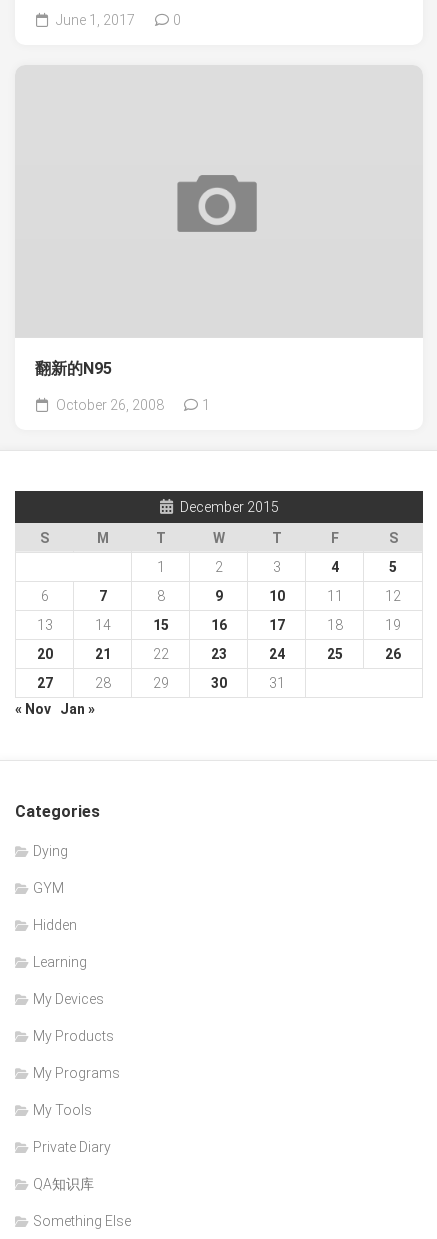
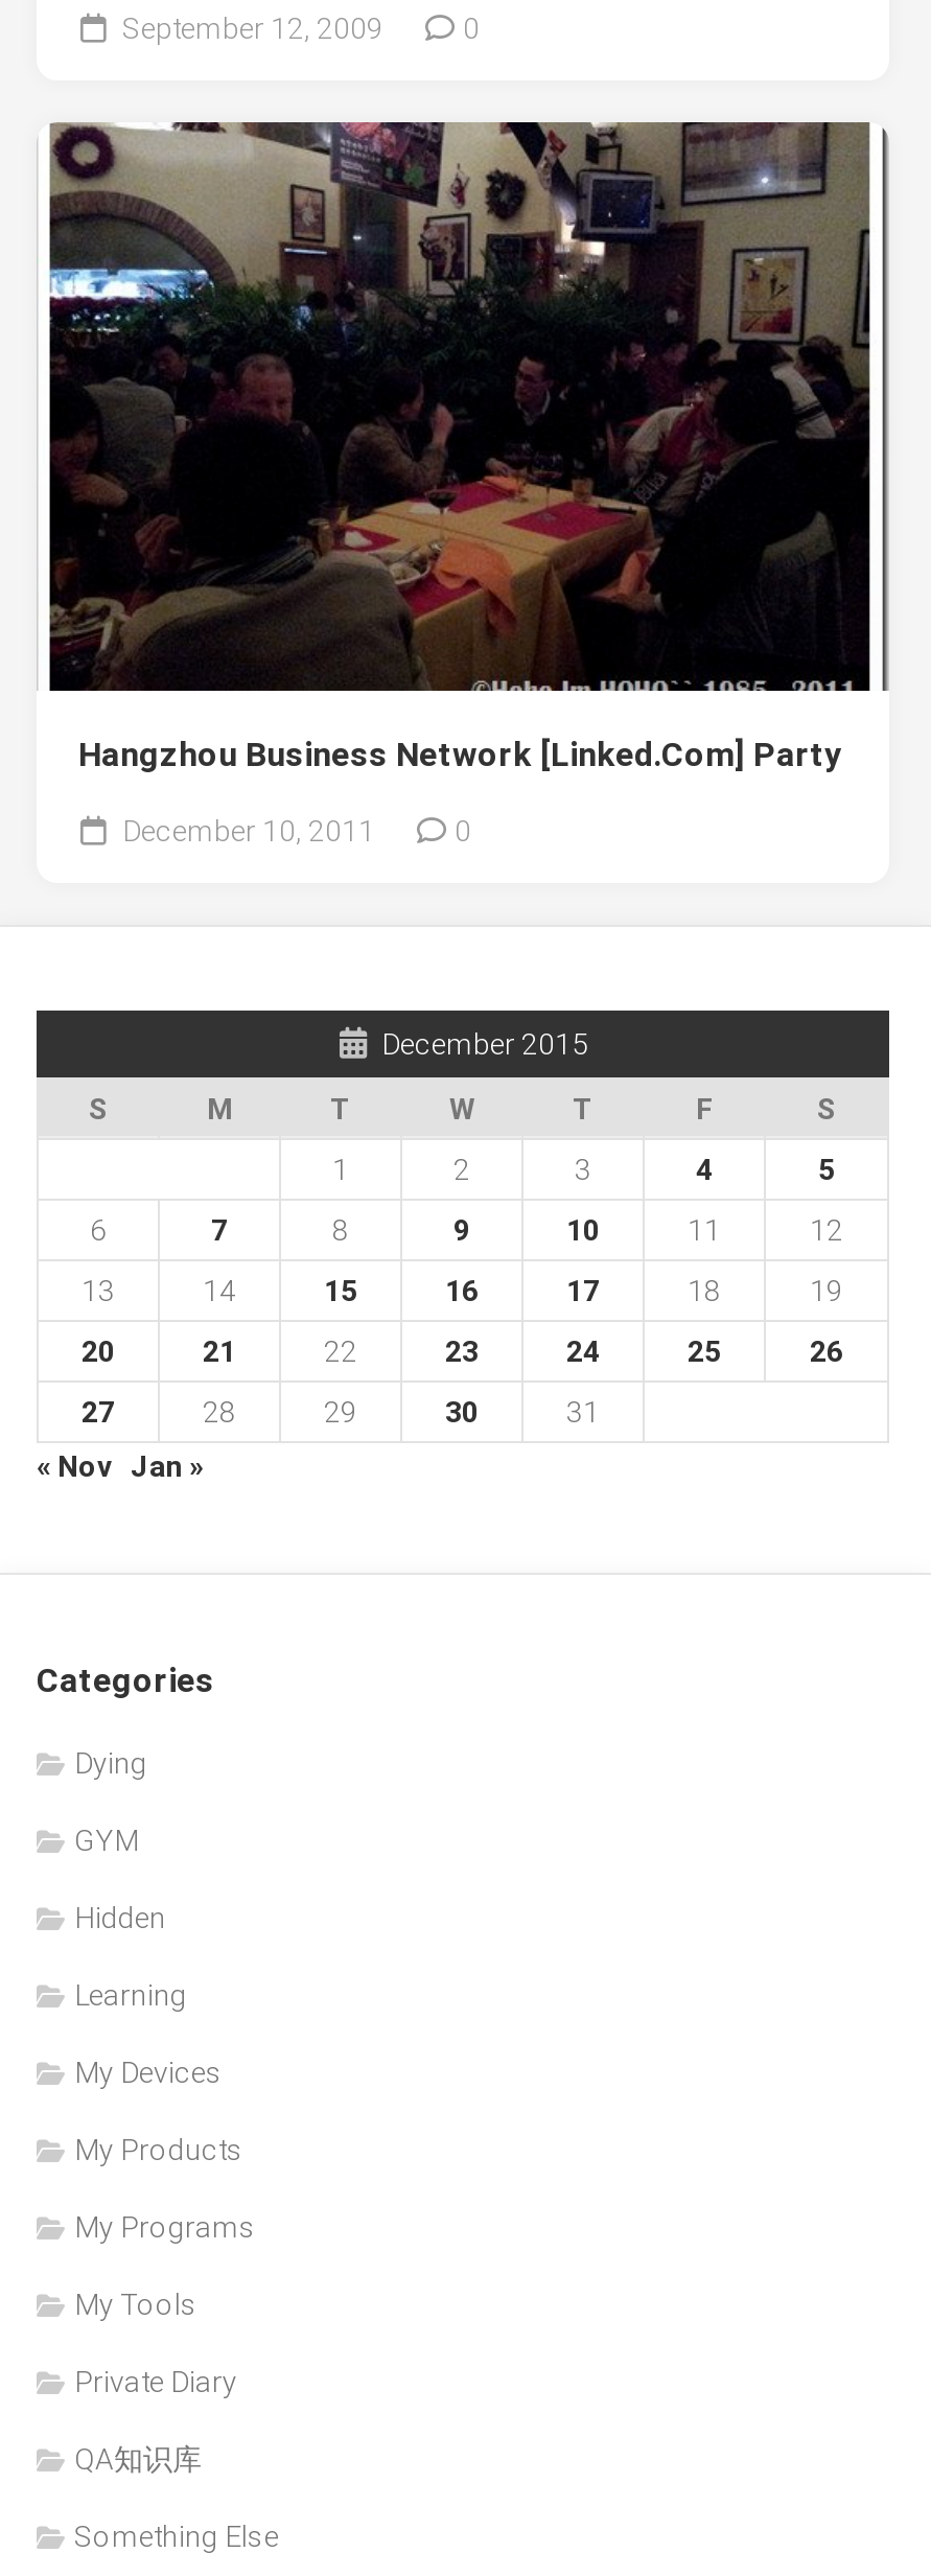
- June 1, 2017
+ September 12, 2009

+ [image]

- 翻新的N95
+ Hangzhou Business Network [Linked.Com] Party

- October 26, 2008
- 1
+ December 10, 2011
+ 0
